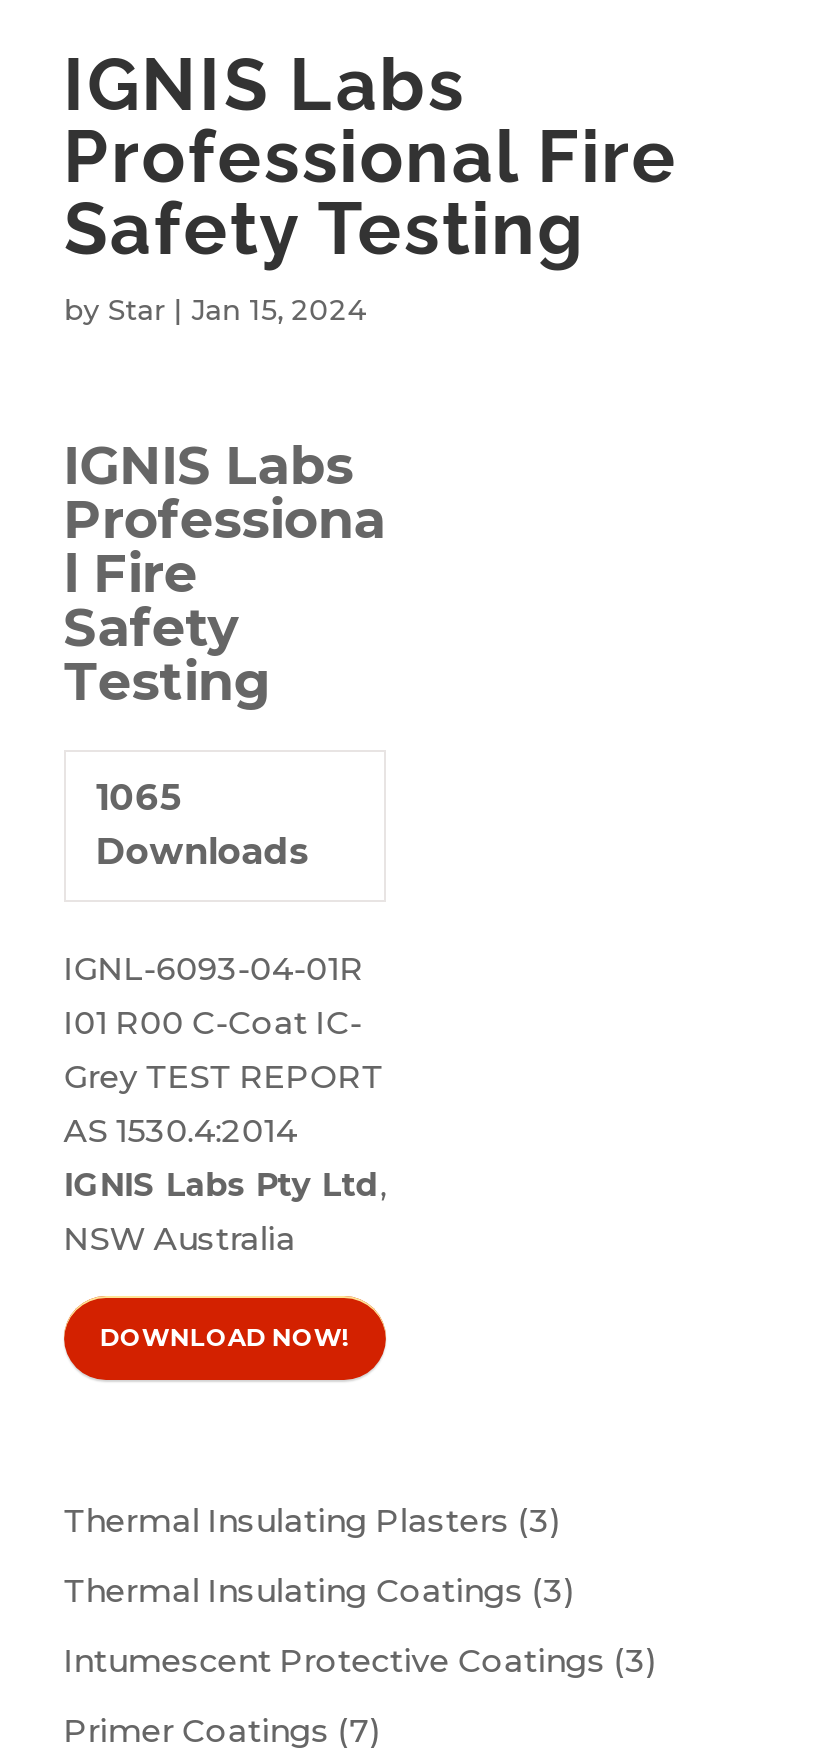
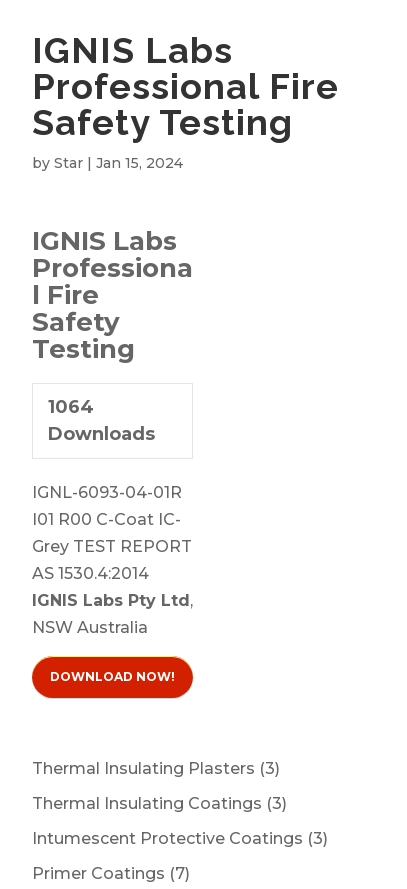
- 1065
+ 1064
